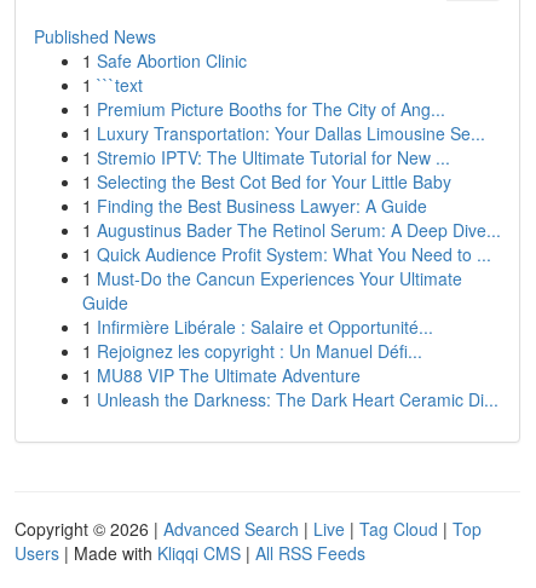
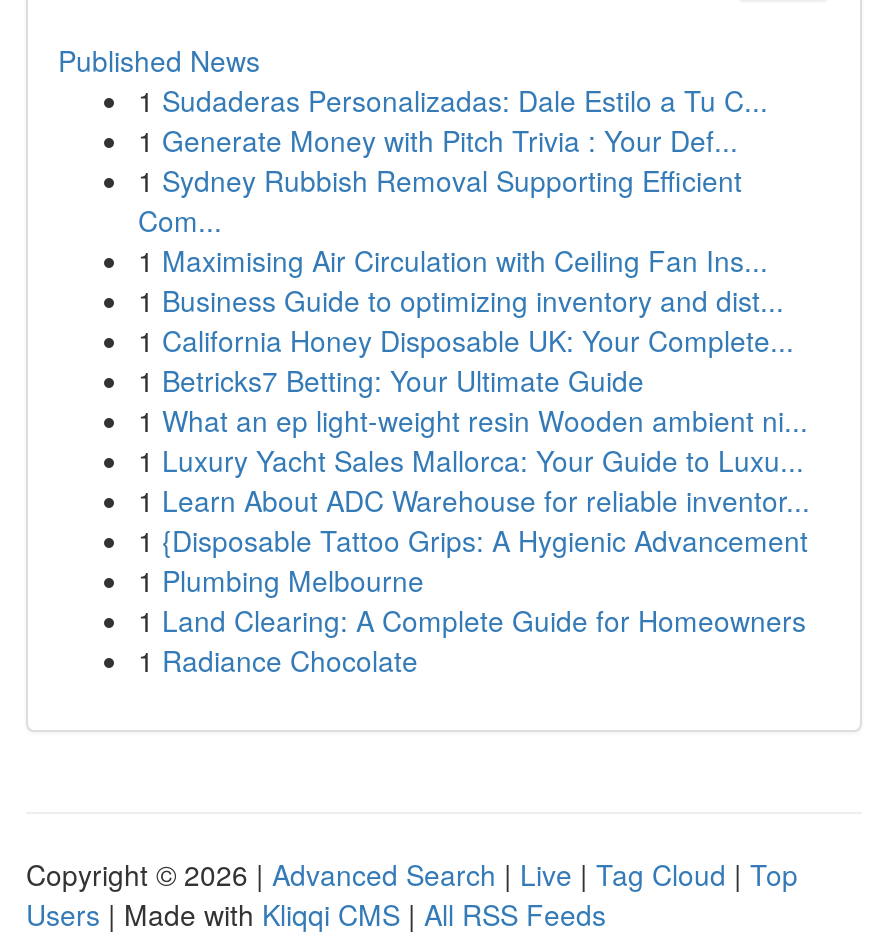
- 1 Safe Abortion Clinic
- 1 ```text
- 1 Premium Picture Booths for The City of Ang...
- 1 Luxury Transportation: Your Dallas Limousine Se...
- 1 Stremio IPTV: The Ultimate Tutorial for New ...
- 1 Selecting the Best Cot Bed for Your Little Baby
- 1 Finding the Best Business Lawyer: A Guide
- 1 Augustinus Bader The Retinol Serum: A Deep Dive...
- 1 Quick Audience Profit System: What You Need to ...
- 1 Must-Do the Cancun Experiences Your Ultimate
- Guide
- 1 Infirmière Libérale : Salaire et Opportunité...
- 1 Rejoignez les copyright : Un Manuel Défi...
- 1 MU88 VIP The Ultimate Adventure
- 1 Unleash the Darkness: The Dark Heart Ceramic Di...
+ 1 Sudaderas Personalizadas: Dale Estilo a Tu C...
+ 1 Generate Money with Pitch Trivia : Your Def...
+ 1 Sydney Rubbish Removal Supporting Efficient
+ Com...
+ 1 Maximising Air Circulation with Ceiling Fan Ins...
+ 1 Business Guide to optimizing inventory and dist...
+ 1 California Honey Disposable UK: Your Complete...
+ 1 Betricks7 Betting: Your Ultimate Guide
+ 1 What an ep light-weight resin Wooden ambient ni...
+ 1 Luxury Yacht Sales Mallorca: Your Guide to Luxu...
+ 1 Learn About ADC Warehouse for reliable inventor...
+ 1 {Disposable Tattoo Grips: A Hygienic Advancement
+ 1 Plumbing Melbourne
+ 1 Land Clearing: A Complete Guide for Homeowners
+ 1 Radiance Chocolate
